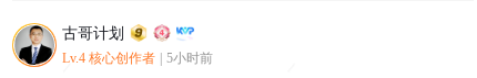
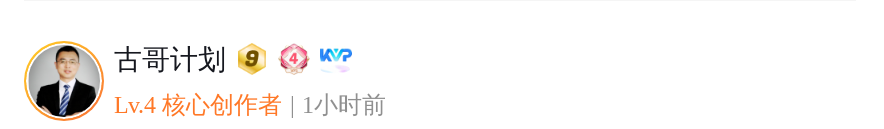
- Lv.4 核心创作者 5小时前
+ Lv.4 核心创作者 1小时前
